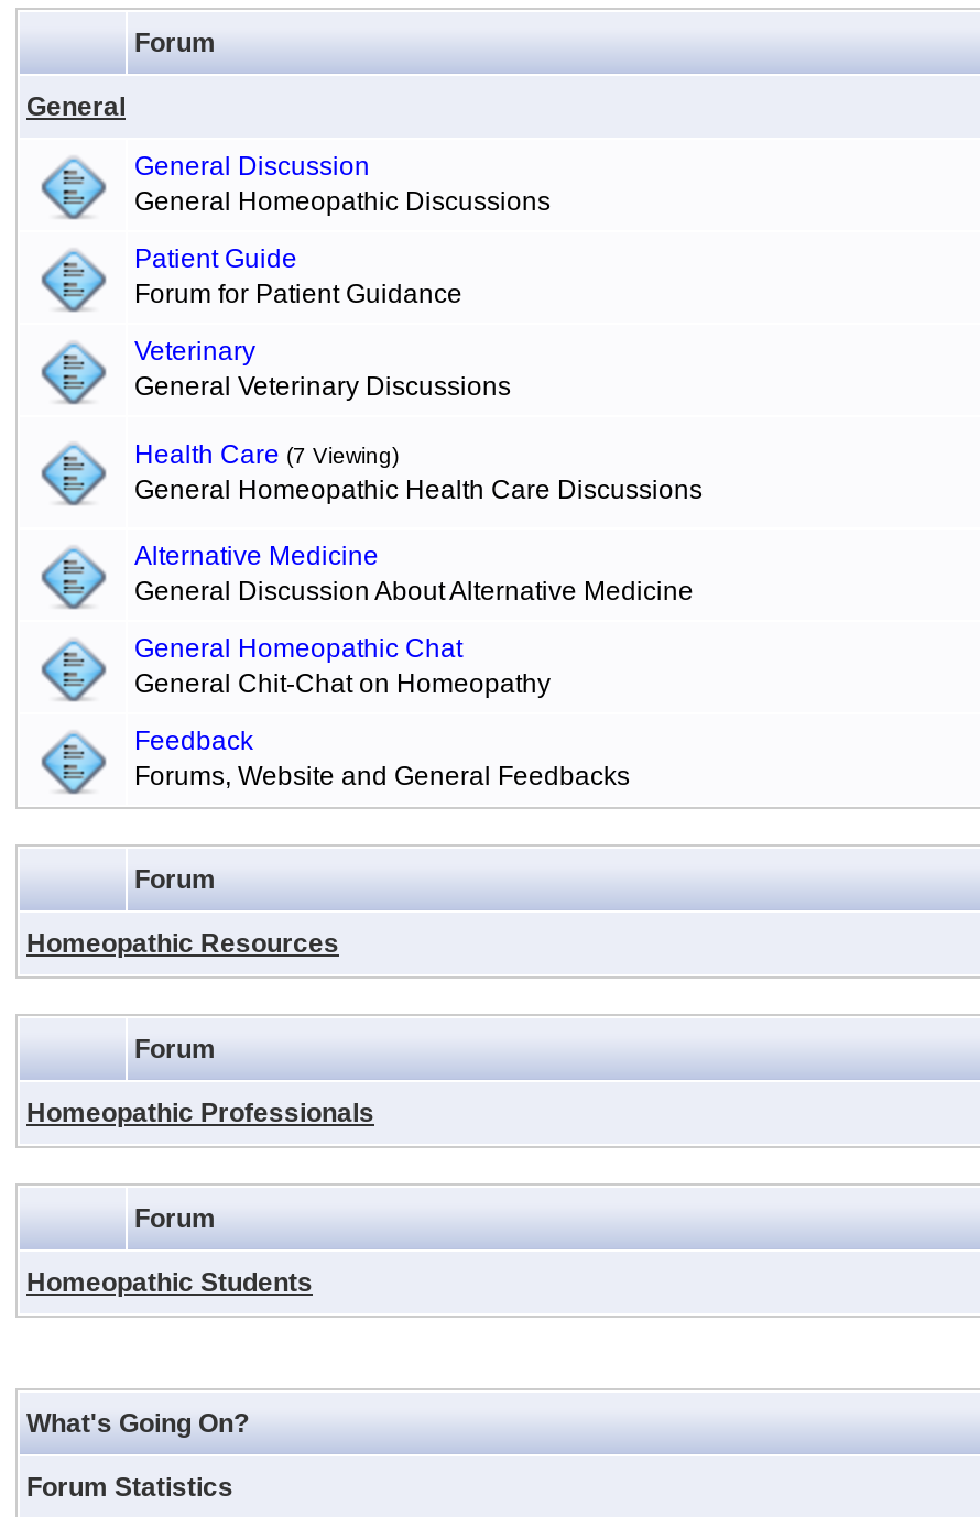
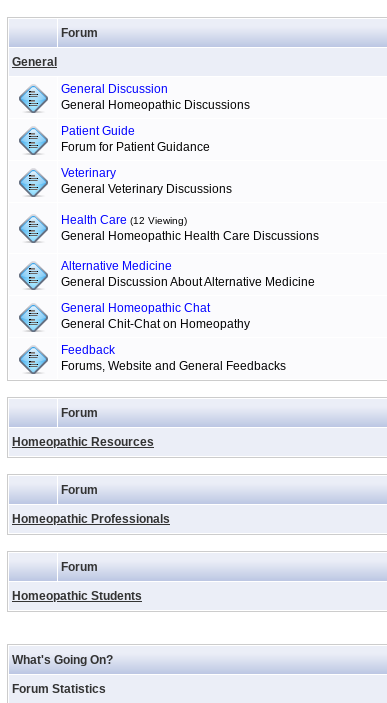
- Health Care (7 Viewing)
+ Health Care (12 Viewing)
